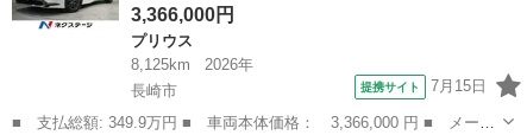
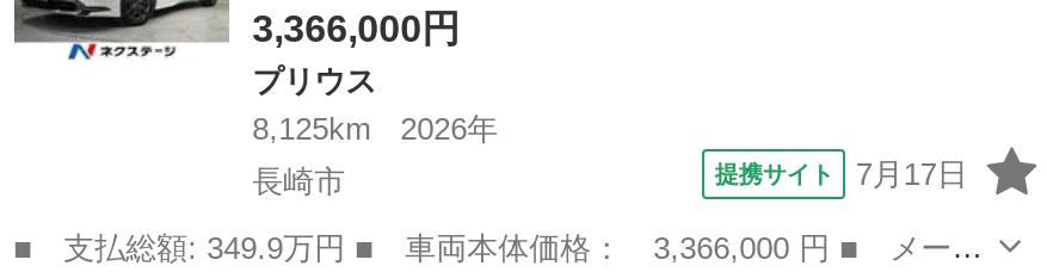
- 提携サイト 7月15日
+ 提携サイト 7月17日
